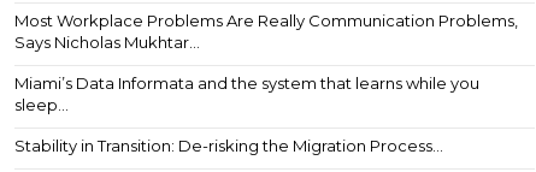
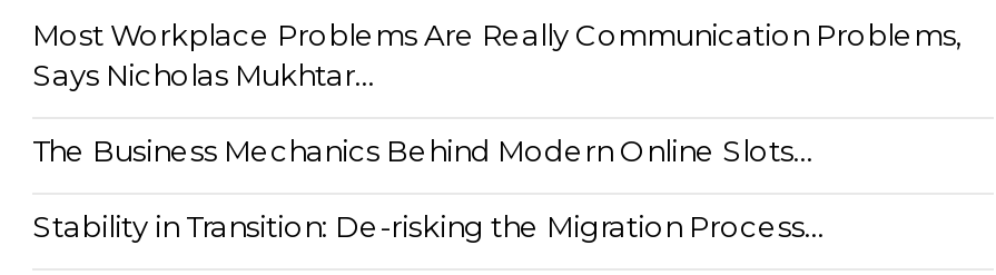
- Miami’s Data Informata and the system that learns while you
- sleep...
+ The Business Mechanics Behind Modern Online Slots...
